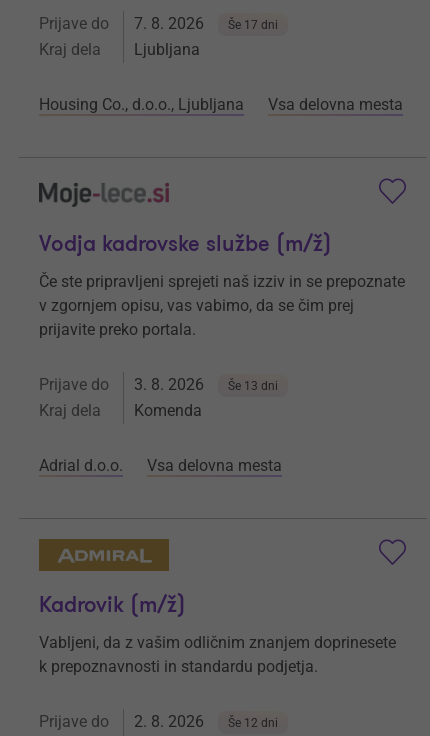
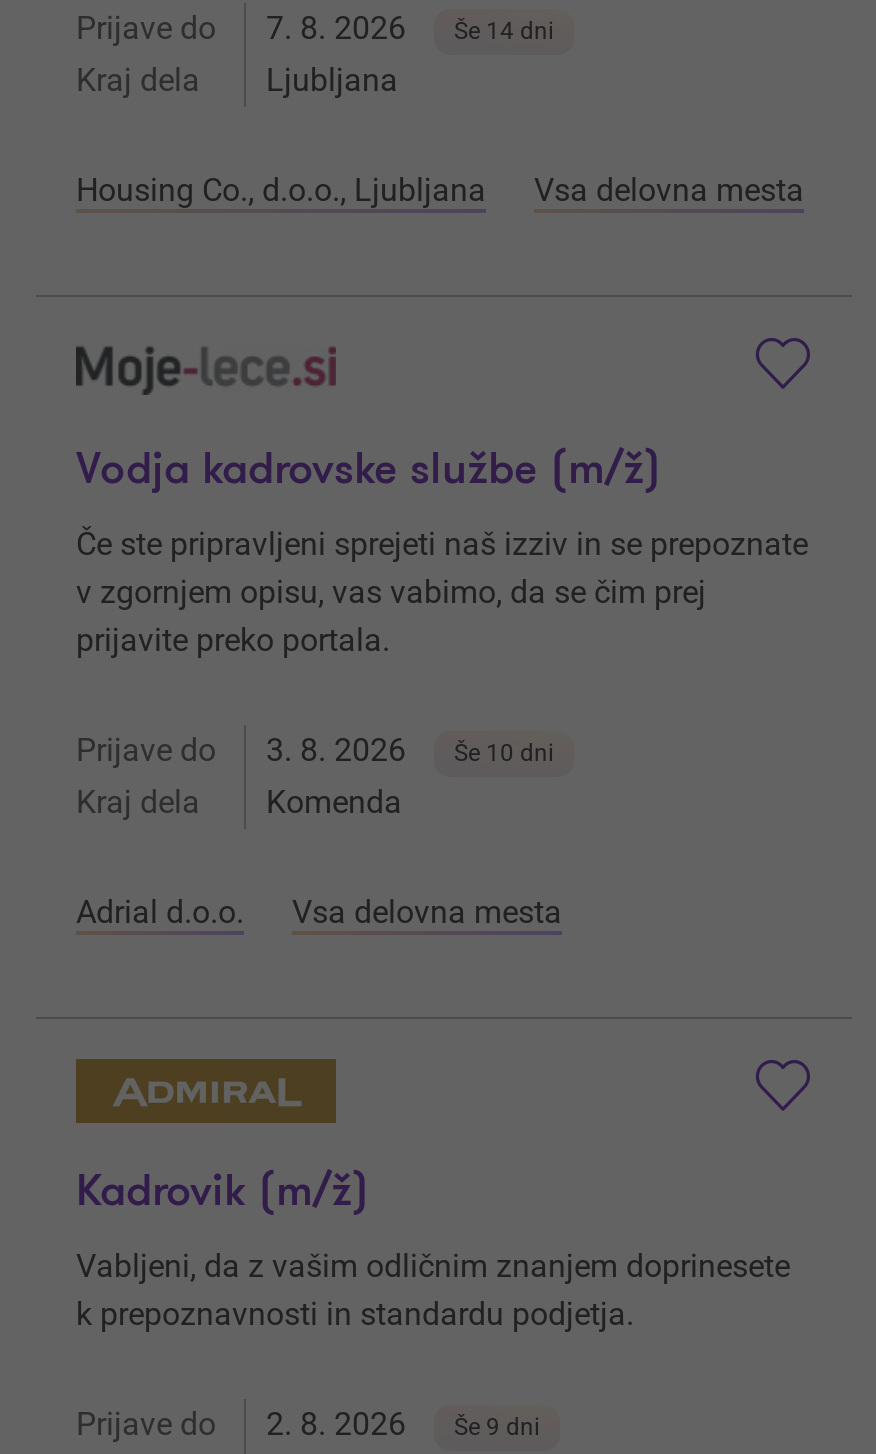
- Prijave do 7. 8. 2026 Še 17 dni
+ Prijave do 7. 8. 2026 Še 14 dni

- Prijave do 3. 8. 2026 Še 13 dni
+ Prijave do 3. 8. 2026 Še 10 dni

- Prijave do 2. 8. 2026 Še 12 dni
+ Prijave do 2. 8. 2026 Še 9 dni
